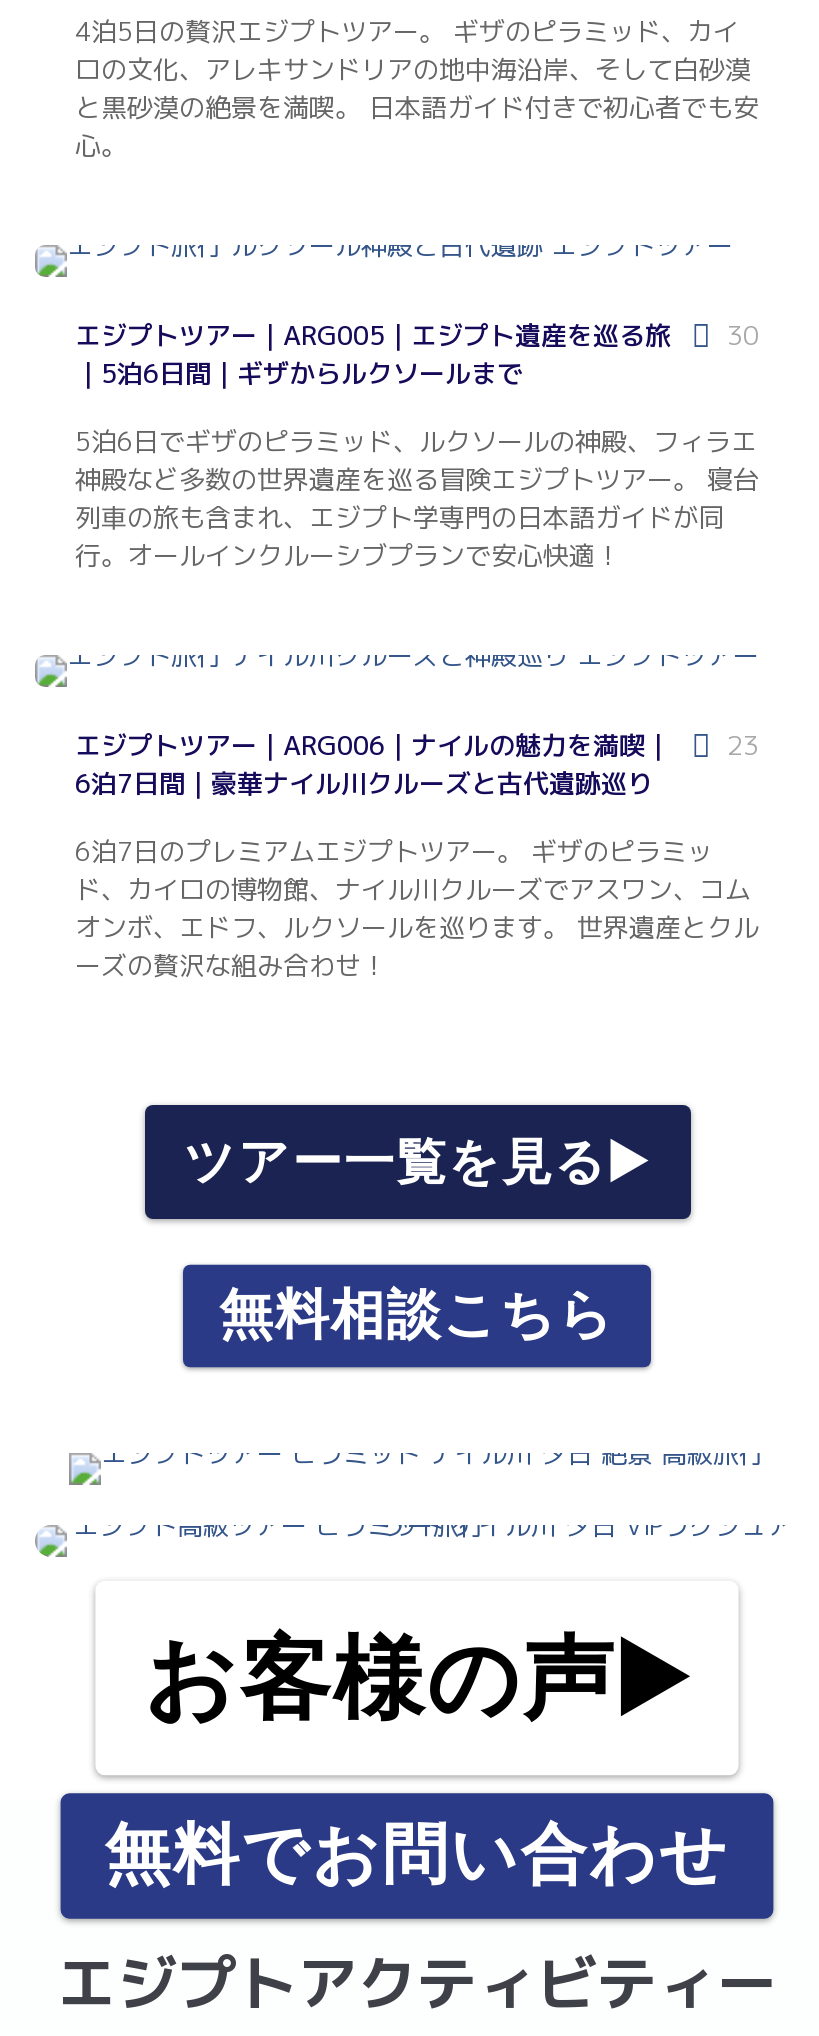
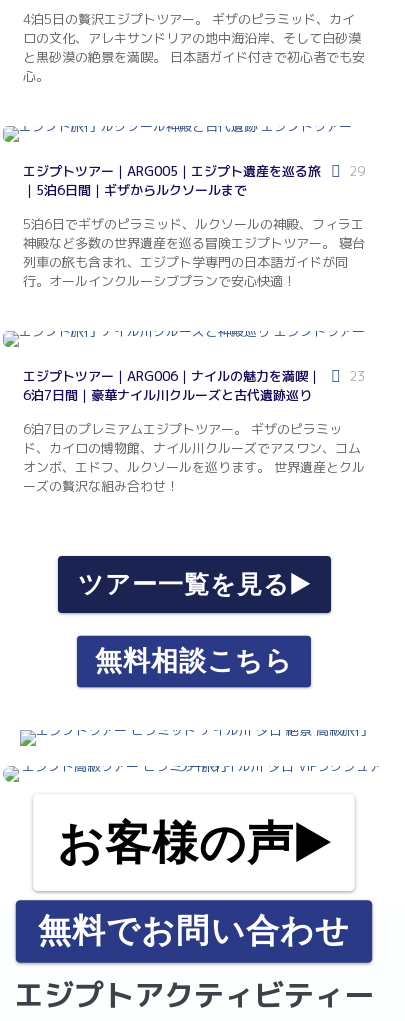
- エジプトツアー｜ARG005｜エジプト遺産を巡る旅 30
+ エジプトツアー｜ARG005｜エジプト遺産を巡る旅 29
